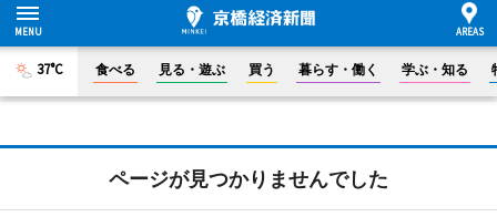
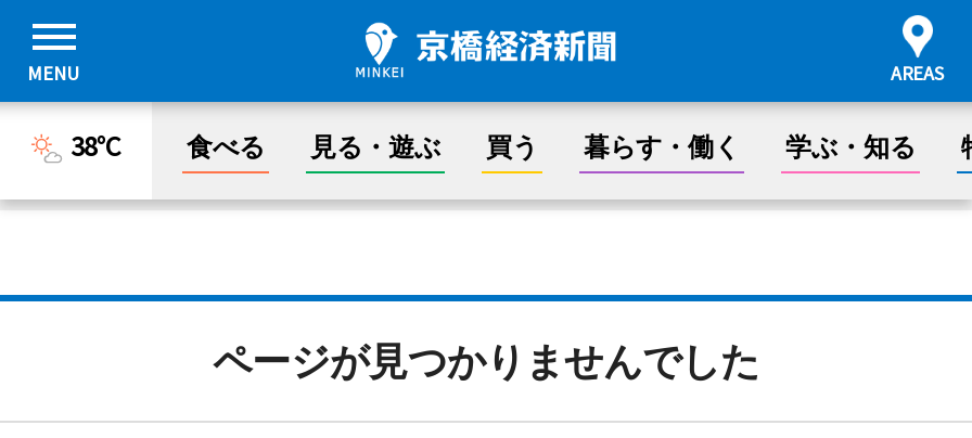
- 37°C
+ 38°C
